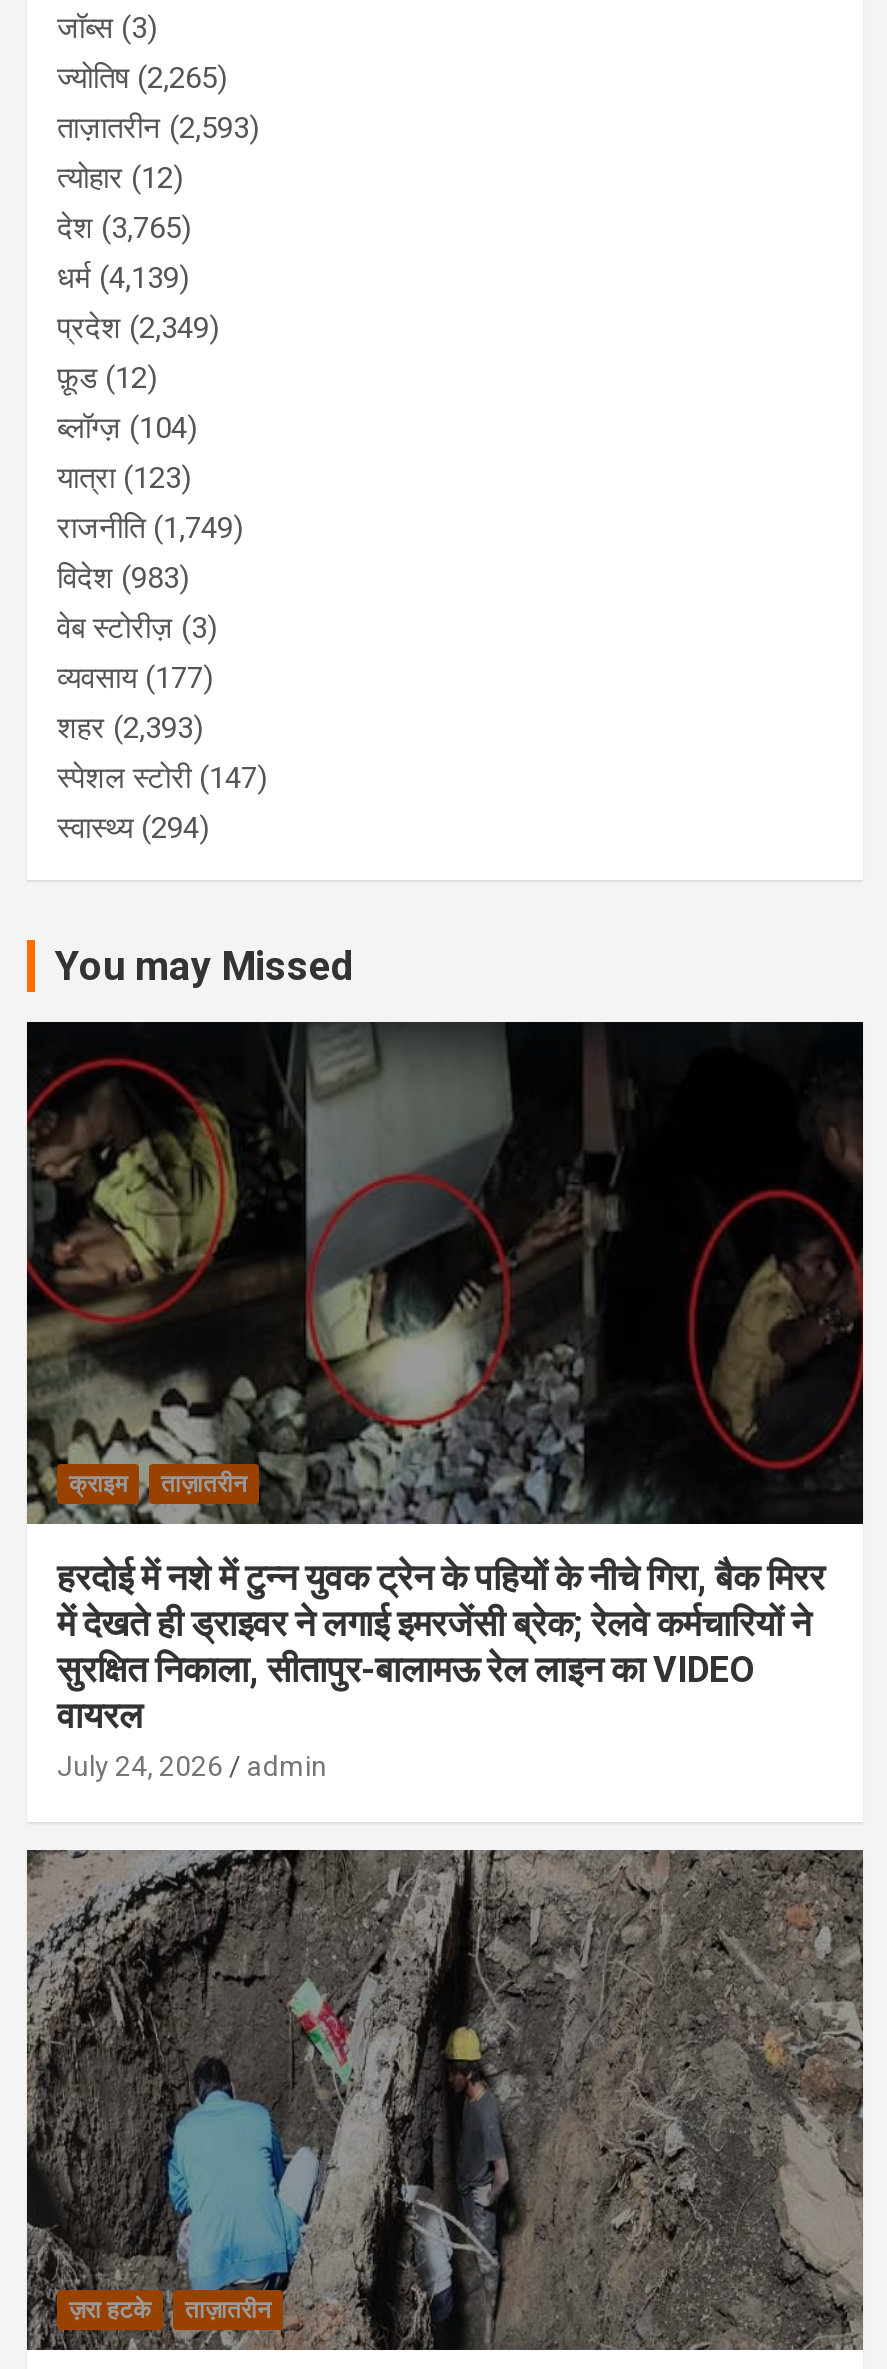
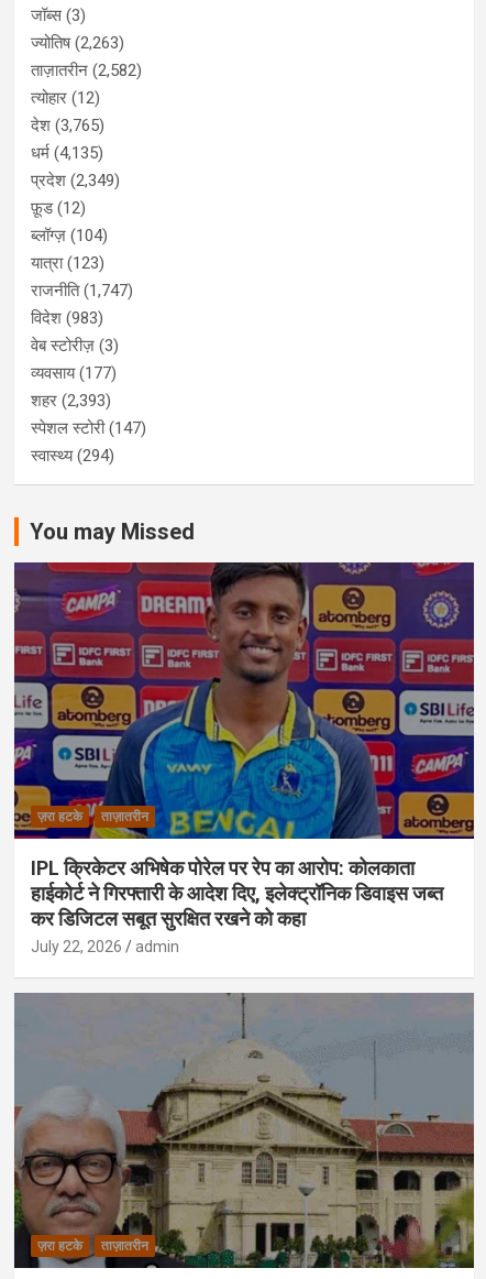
- ज्योतिष (2,265)
+ ज्योतिष (2,263)

- ताज़ातरीन (2,593)
+ ताज़ातरीन (2,582)

- धर्म (4,139)
+ धर्म (4,135)

- राजनीति (1,749)
+ राजनीति (1,747)

- [image]
- क्राइम
+ [image]
+ ज़रा हटके

- हरदोई में नशे में टुन्न युवक ट्रेन के पहियों के नीचे गिरा, बैक मिरर
- में देखते ही ड्राइवर ने लगाई इमरजेंसी ब्रेक; रेलवे कर्मचारियों ने
- सुरक्षित निकाला, सीतापुर-बालामऊ रेल लाइन का VIDEO
- वायरल
- July 24, 2026
+ IPL क्रिकेटर अभिषेक पोरेल पर रेप का आरोप: कोलकाता
+ हाईकोर्ट ने गिरफ्तारी के आदेश दिए, इलेक्ट्रॉनिक डिवाइस जब्त
+ कर डिजिटल सबूत सुरक्षित रखने को कहा
+ July 22, 2026

- [image]
+ [image]
